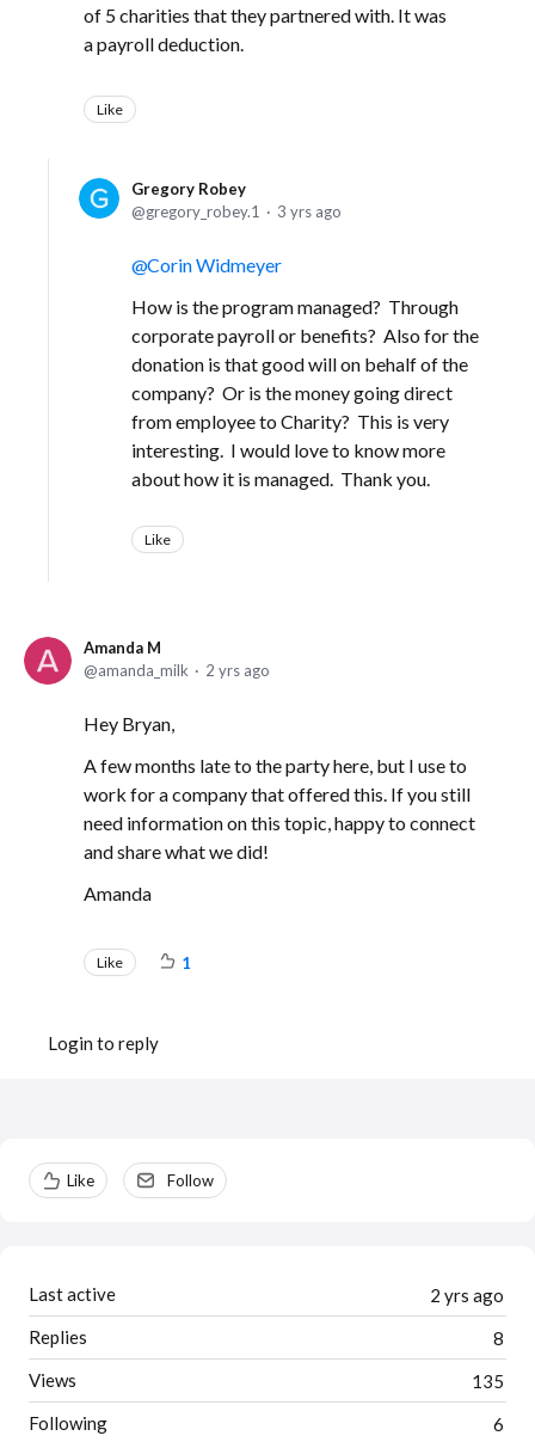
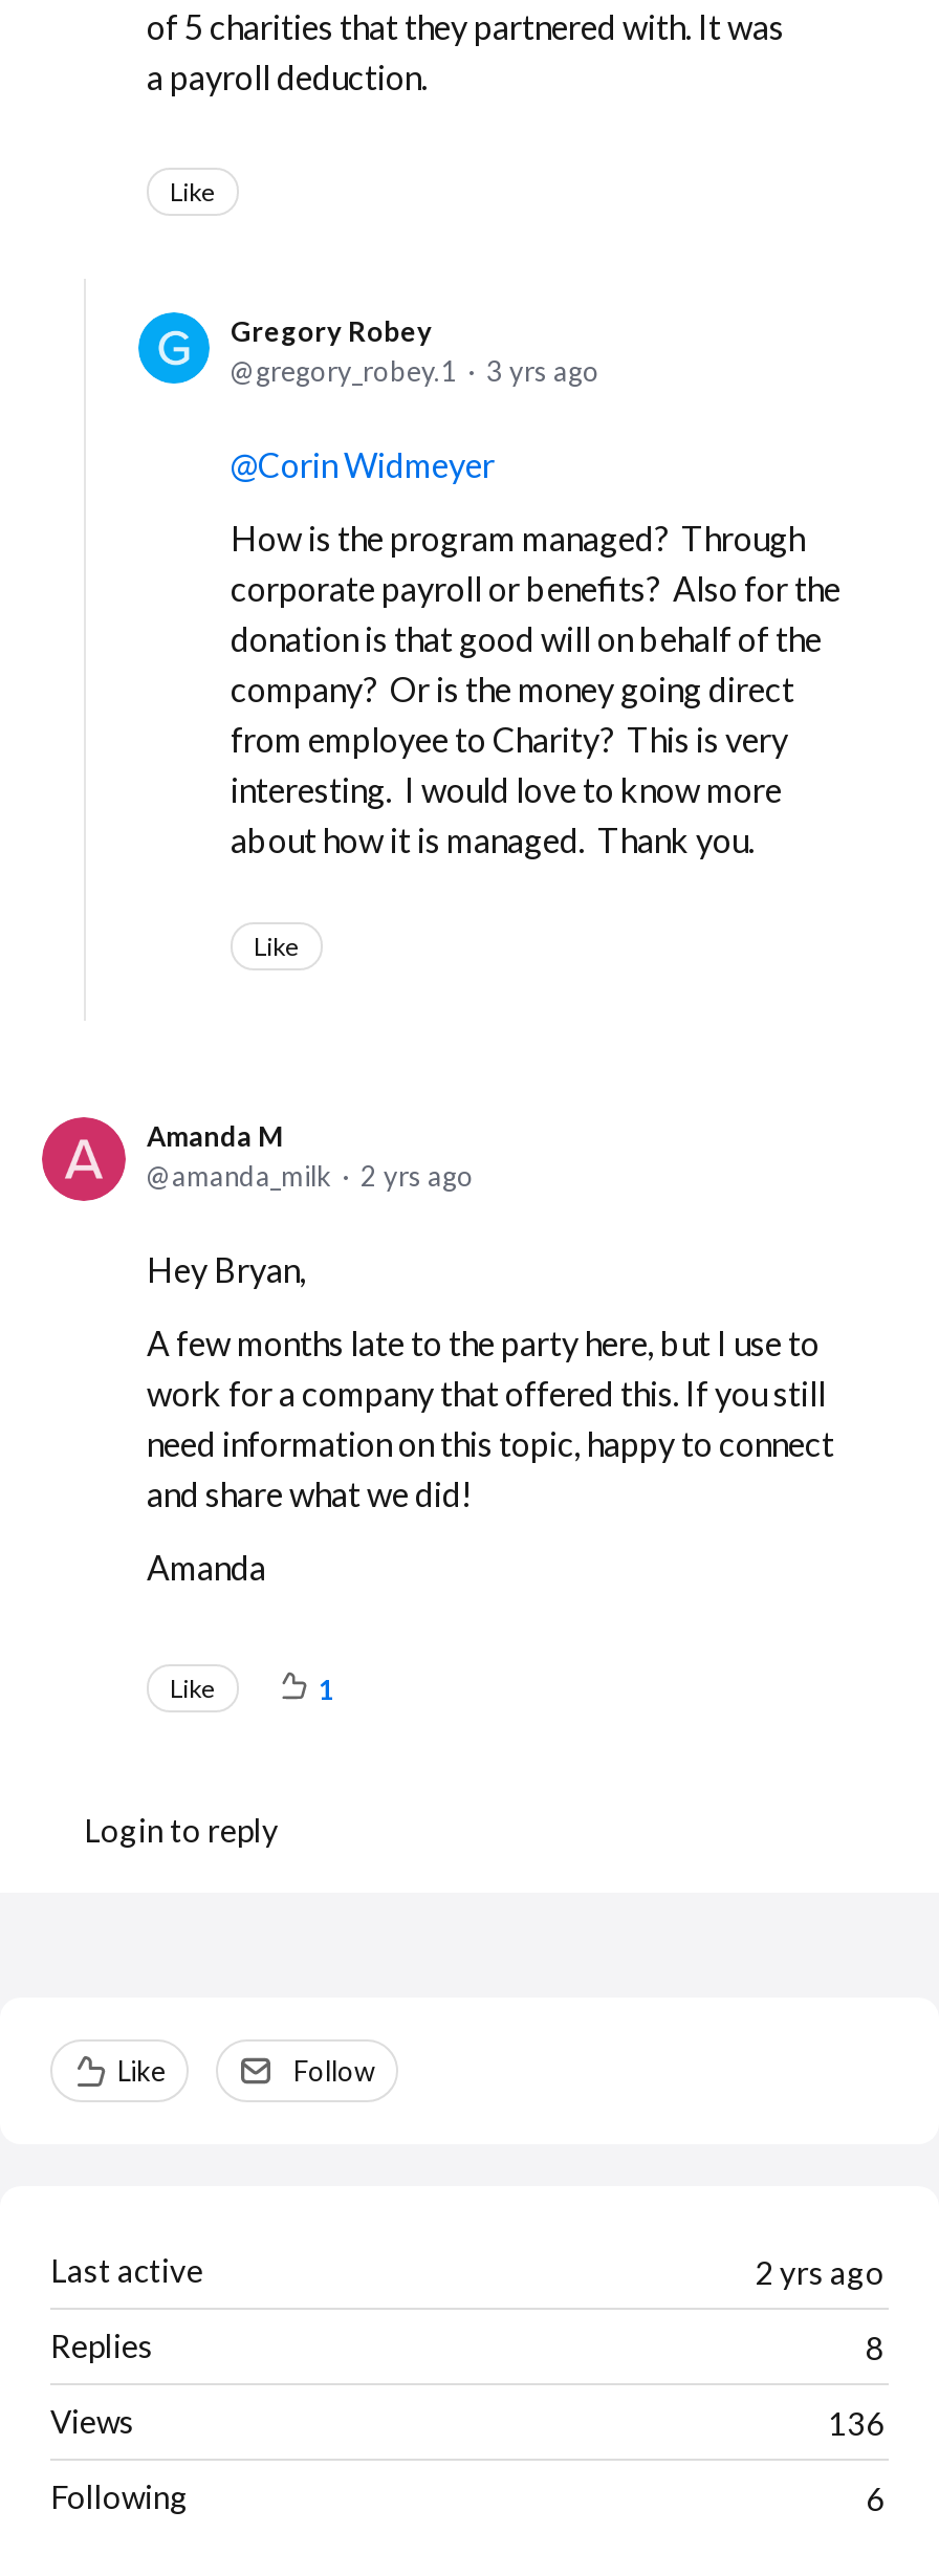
- 135
+ 136
